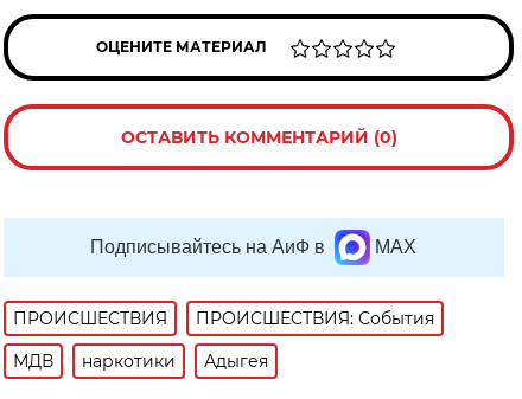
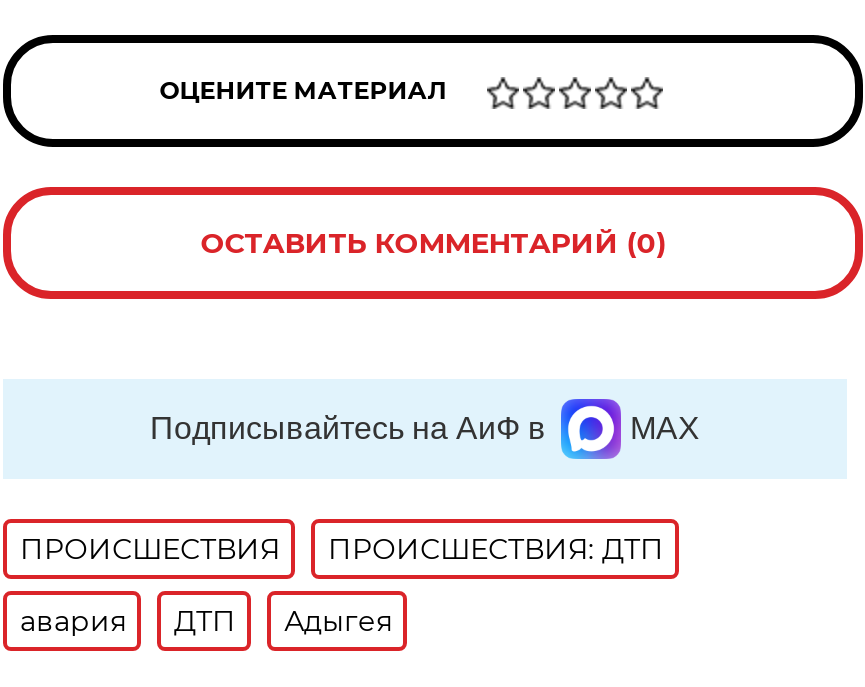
- ПРОИСШЕСТВИЯ: События
+ ПРОИСШЕСТВИЯ: ДТП

- МДВ
- наркотики
+ авария
+ ДТП
